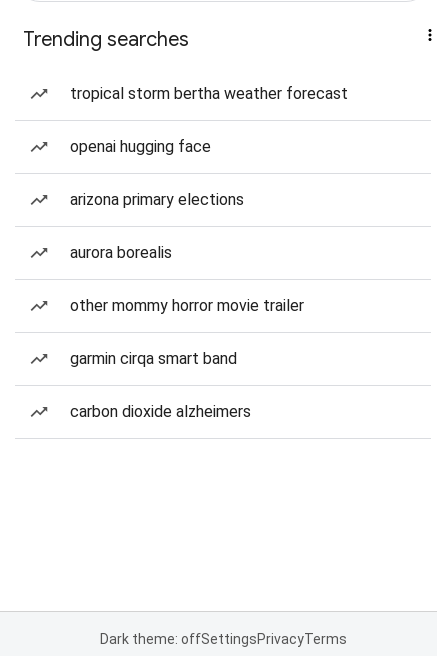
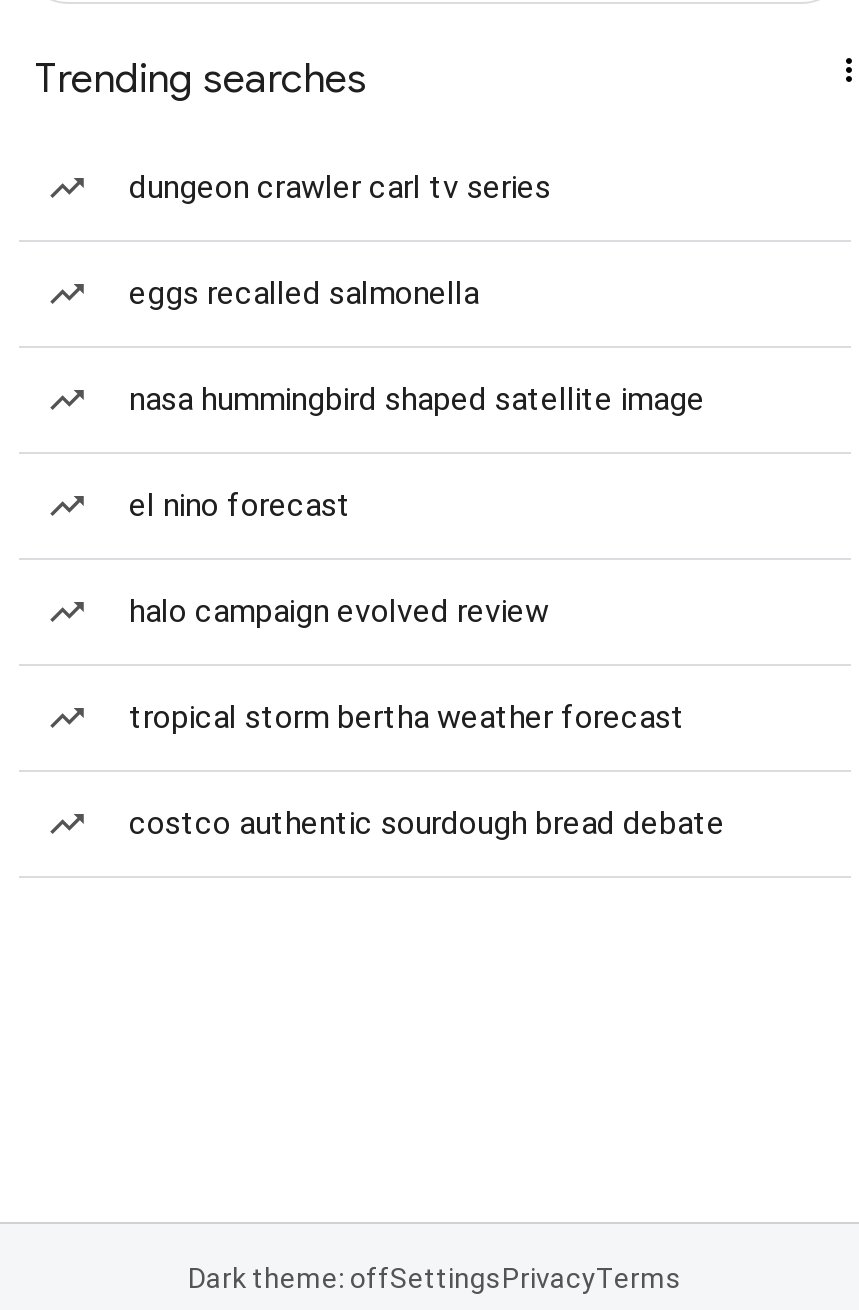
+ dungeon crawler carl tv series
+ eggs recalled salmonella
+ nasa hummingbird shaped satellite image
+ el nino forecast
+ halo campaign evolved review

moved down: tropical storm bertha weather forecast

- openai hugging face
- arizona primary elections
- aurora borealis
- other mommy horror movie trailer
- garmin cirqa smart band
- carbon dioxide alzheimers
+ costco authentic sourdough bread debate
